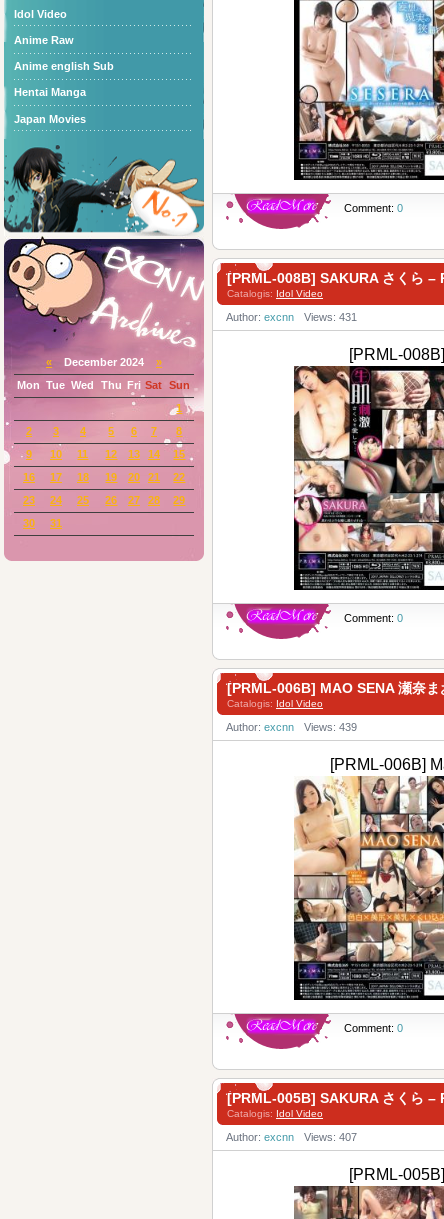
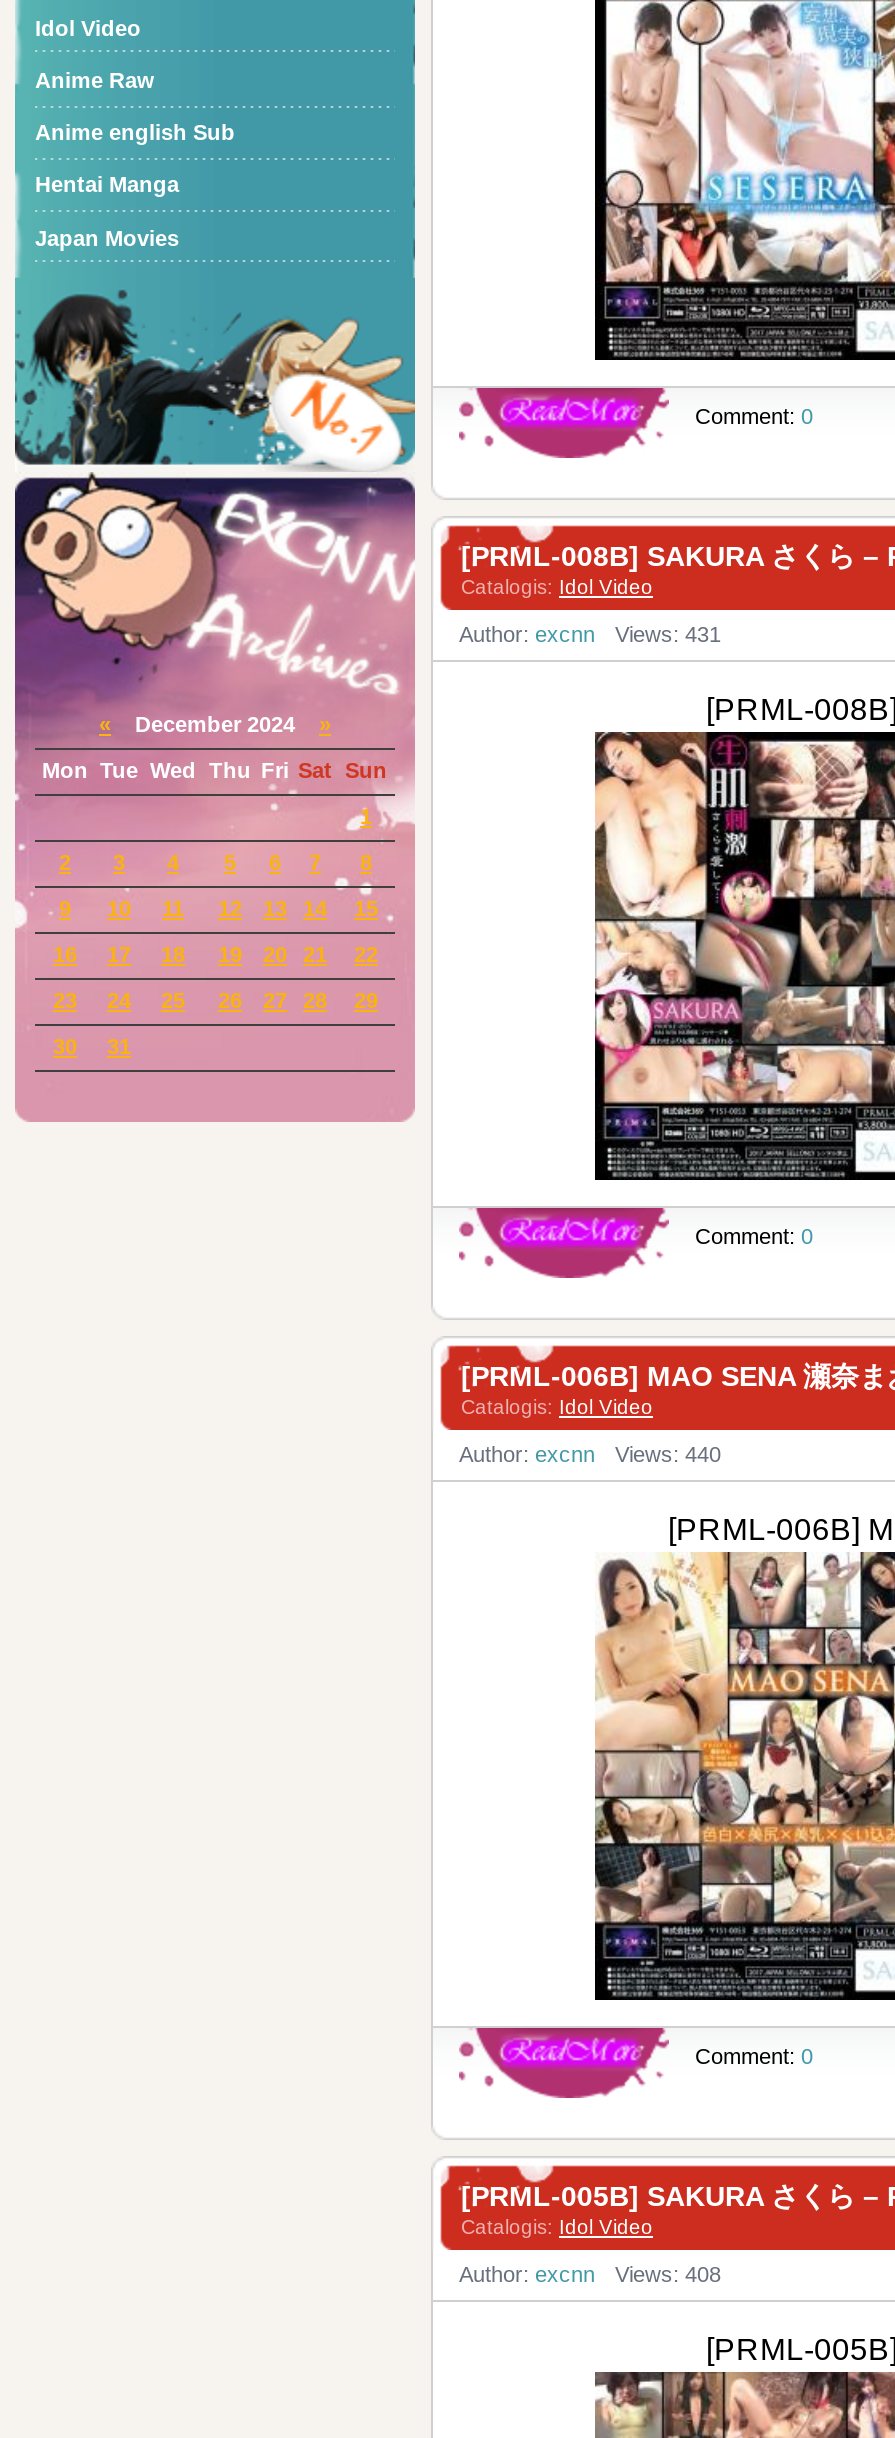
- Author: excnn Views: 439
+ Author: excnn Views: 440

- Author: excnn Views: 407
+ Author: excnn Views: 408
